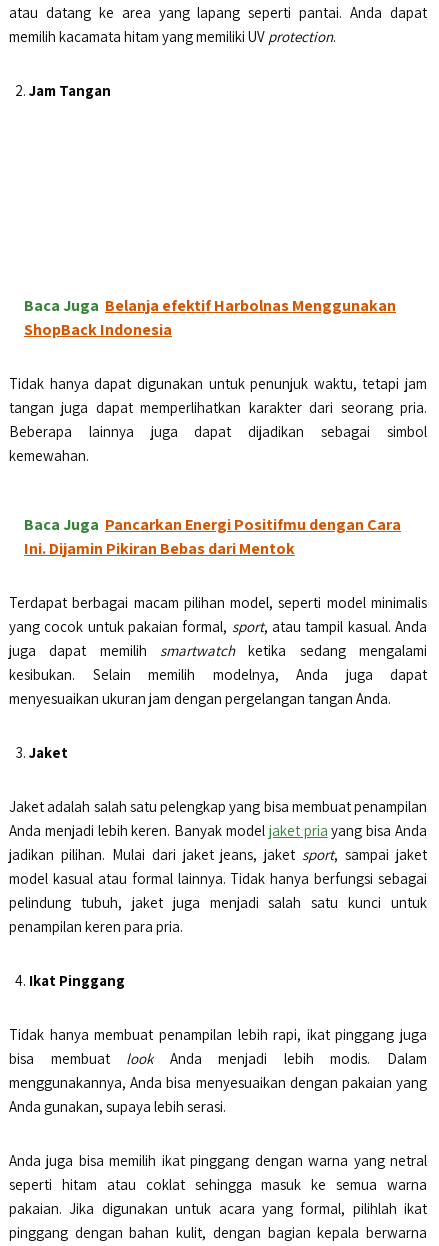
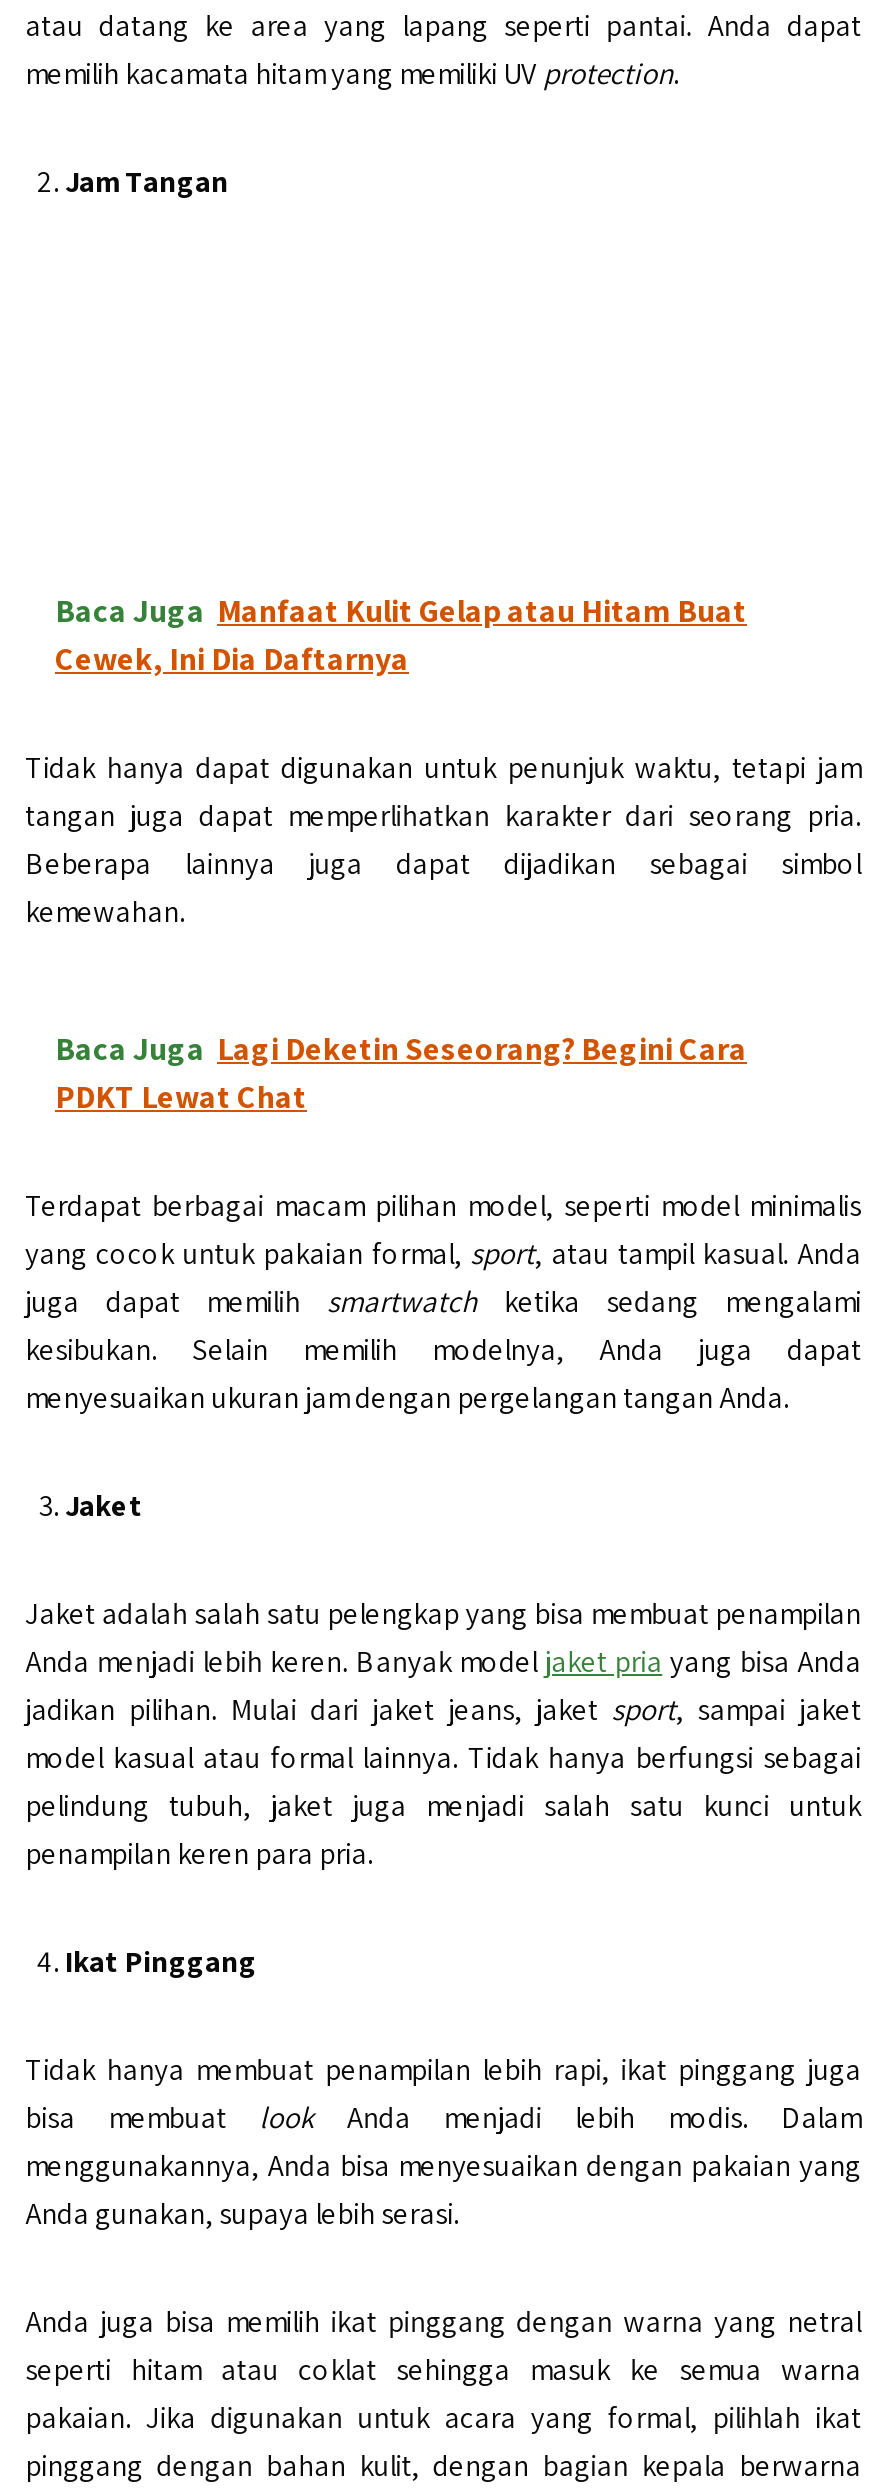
- Baca Juga Belanja efektif Harbolnas Menggunakan
- ShopBack Indonesia
+ Baca Juga Manfaat Kulit Gelap atau Hitam Buat
+ Cewek, Ini Dia Daftarnya

- Baca Juga Pancarkan Energi Positifmu dengan Cara
- Ini. Dijamin Pikiran Bebas dari Mentok
+ Baca Juga Lagi Deketin Seseorang? Begini Cara
+ PDKT Lewat Chat
